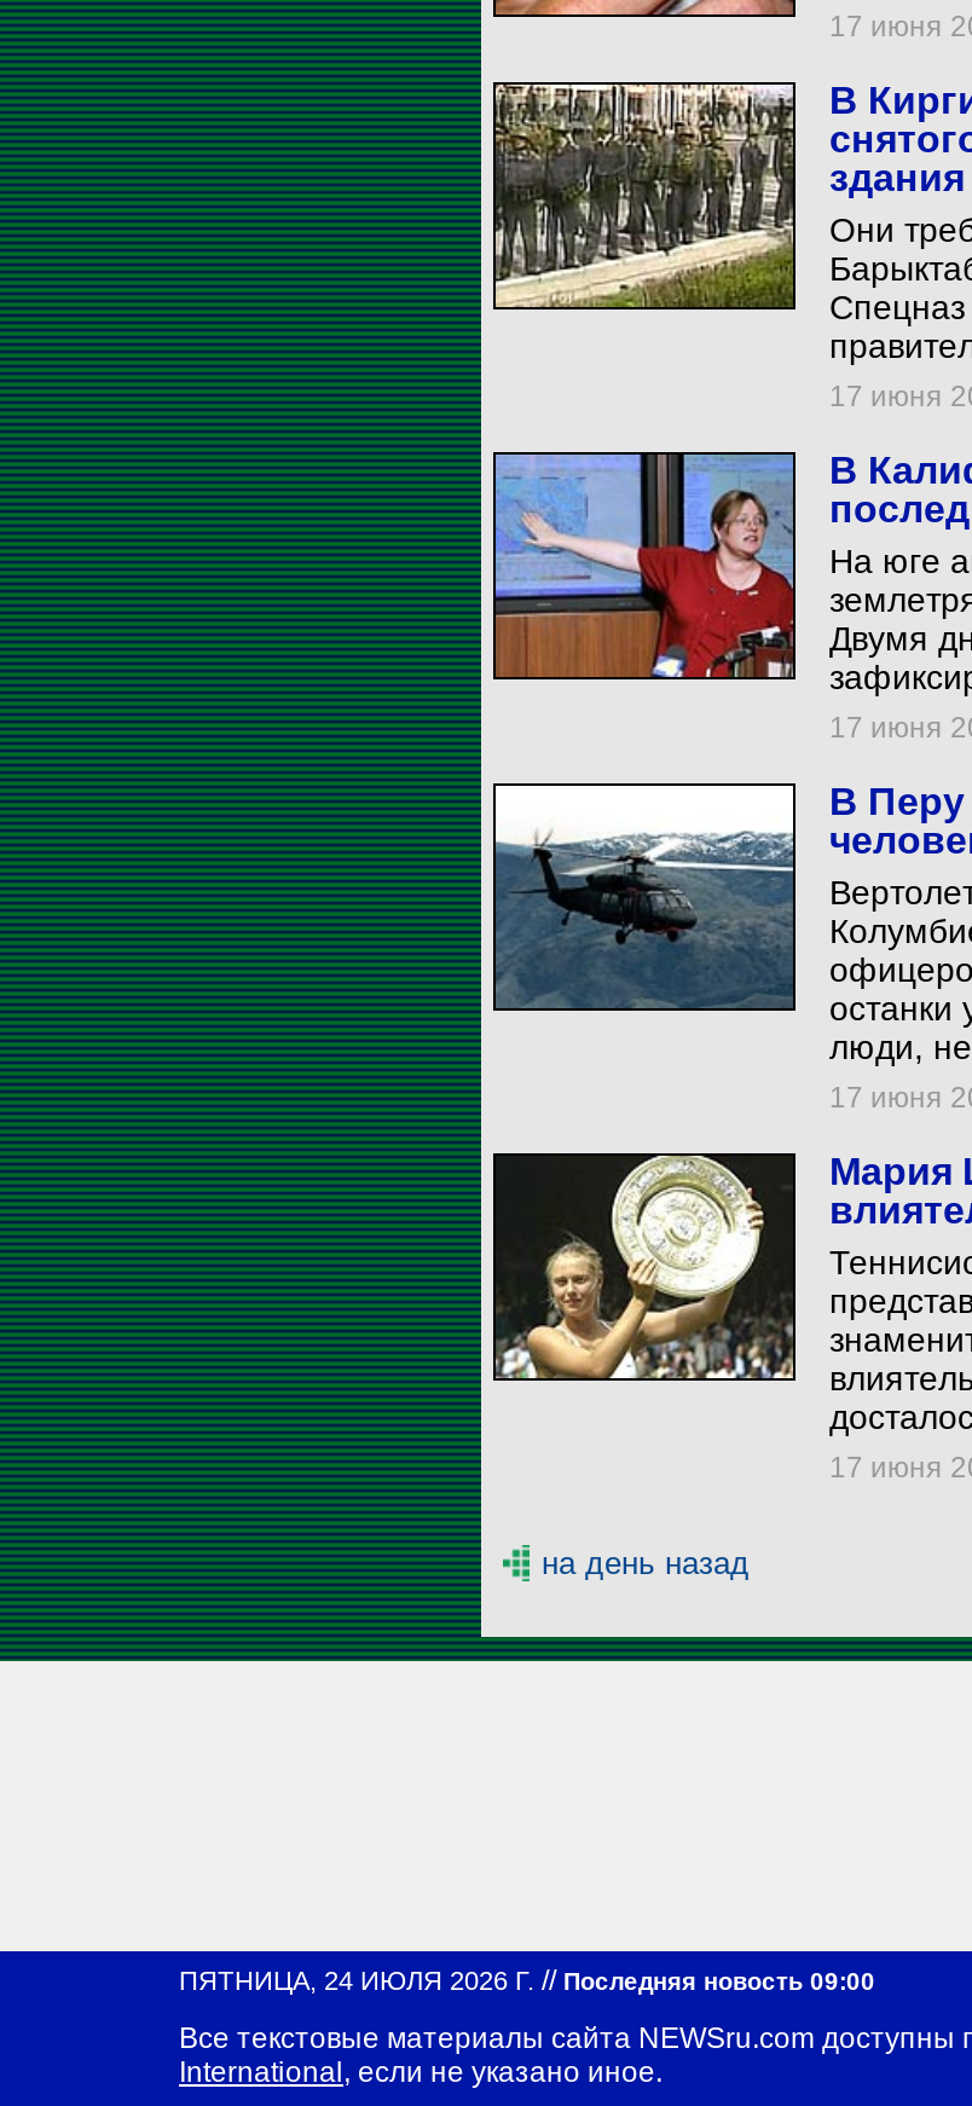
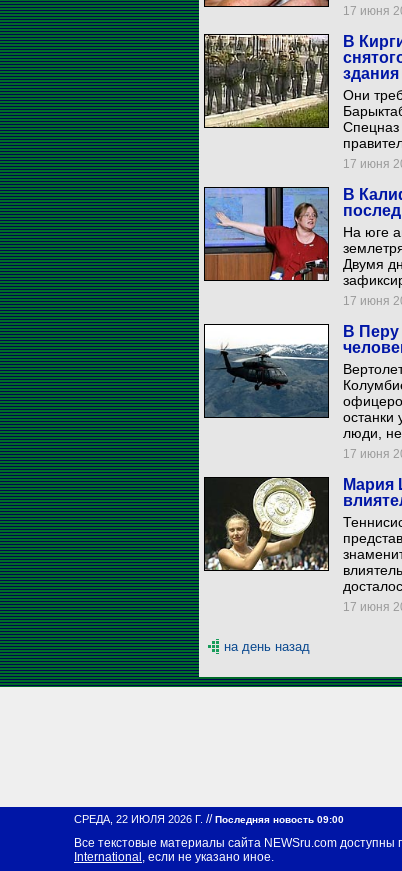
- ПЯТНИЦА, 24 ИЮЛЯ 2026 Г. // Последняя новость 09:00
+ СРЕДА, 22 ИЮЛЯ 2026 Г. // Последняя новость 09:00
